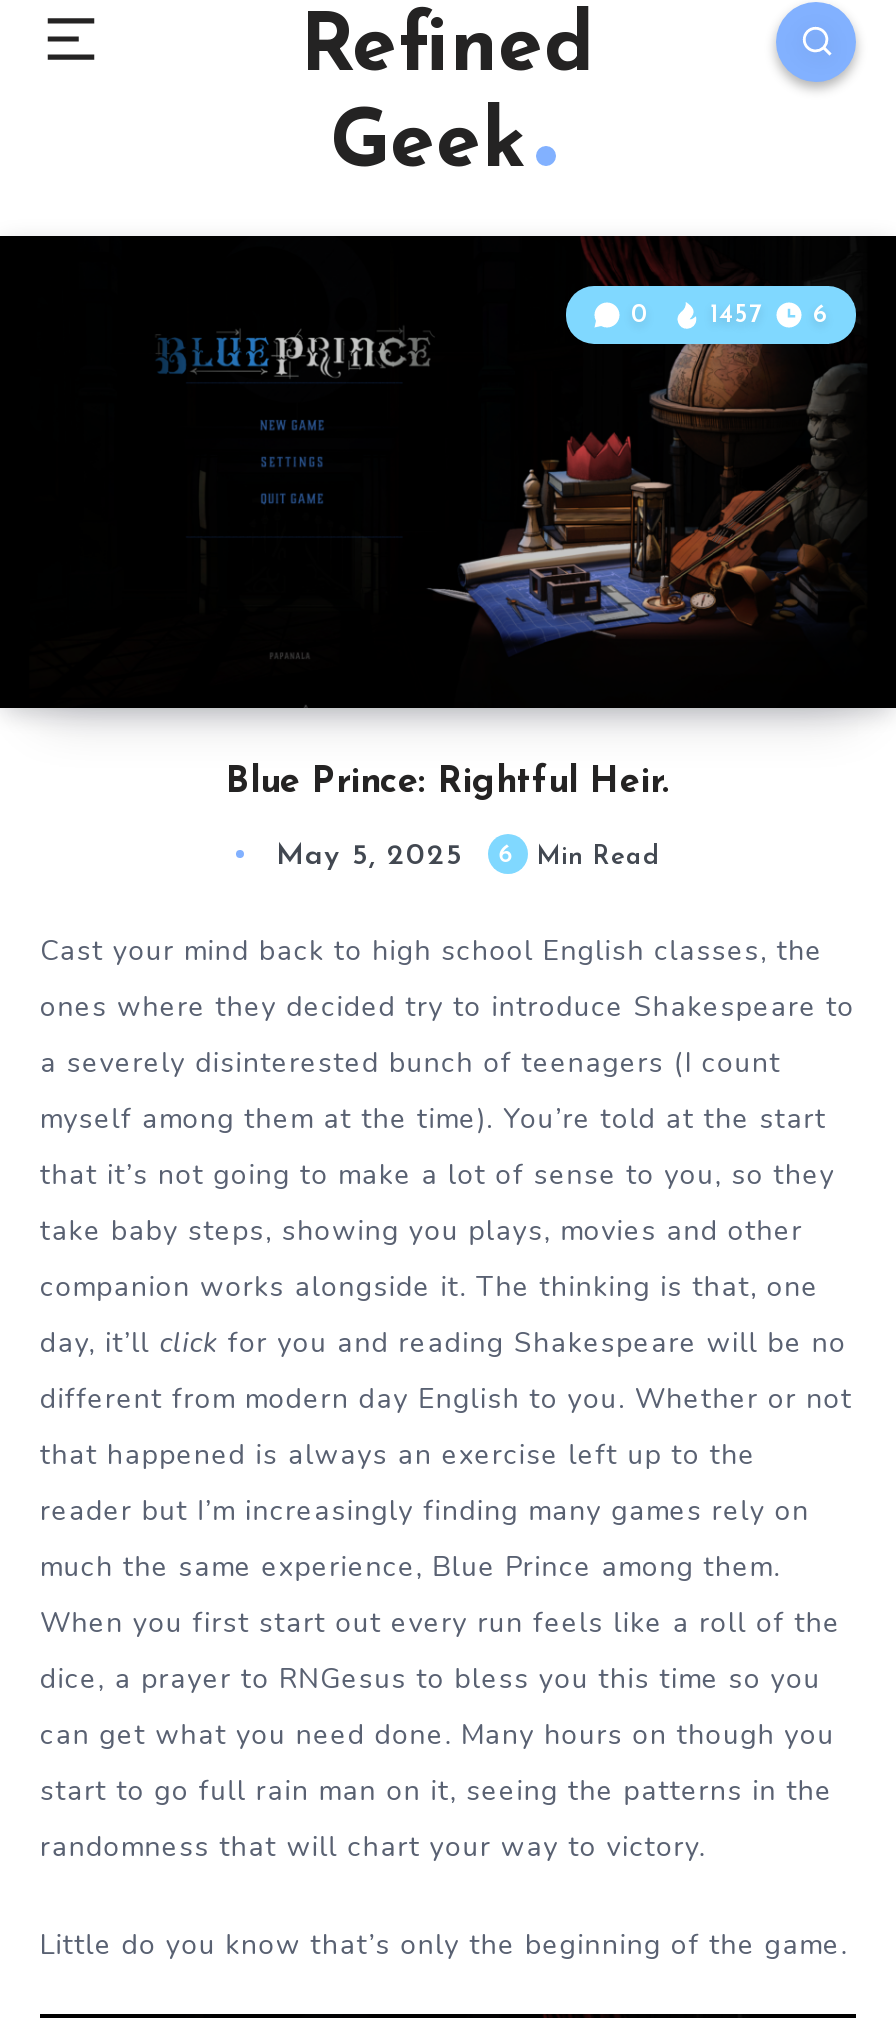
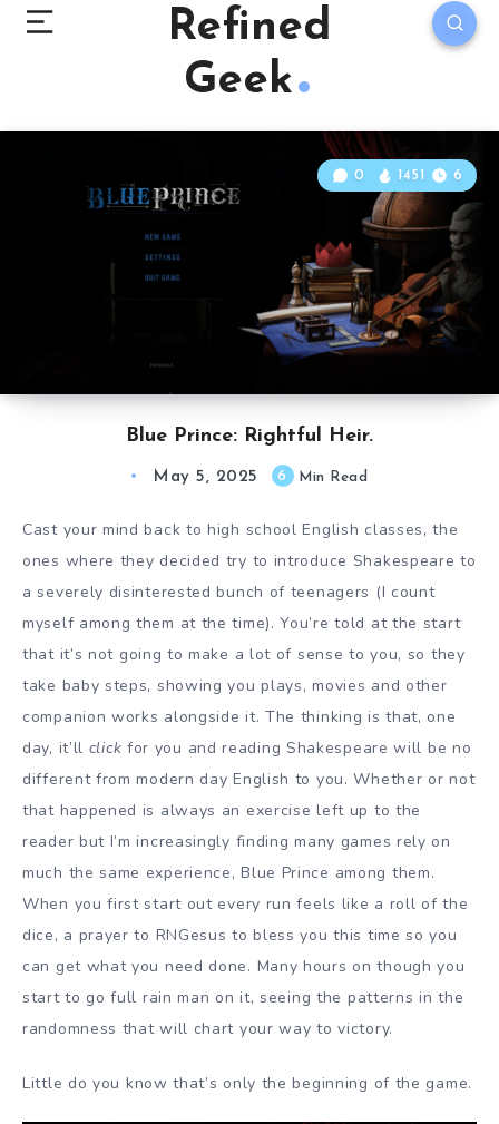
- 1457
+ 1451
